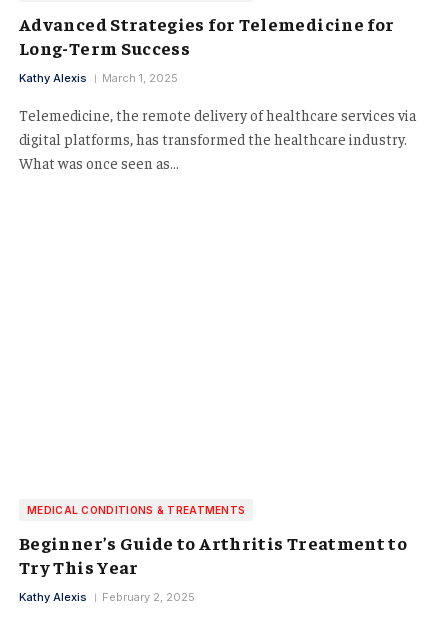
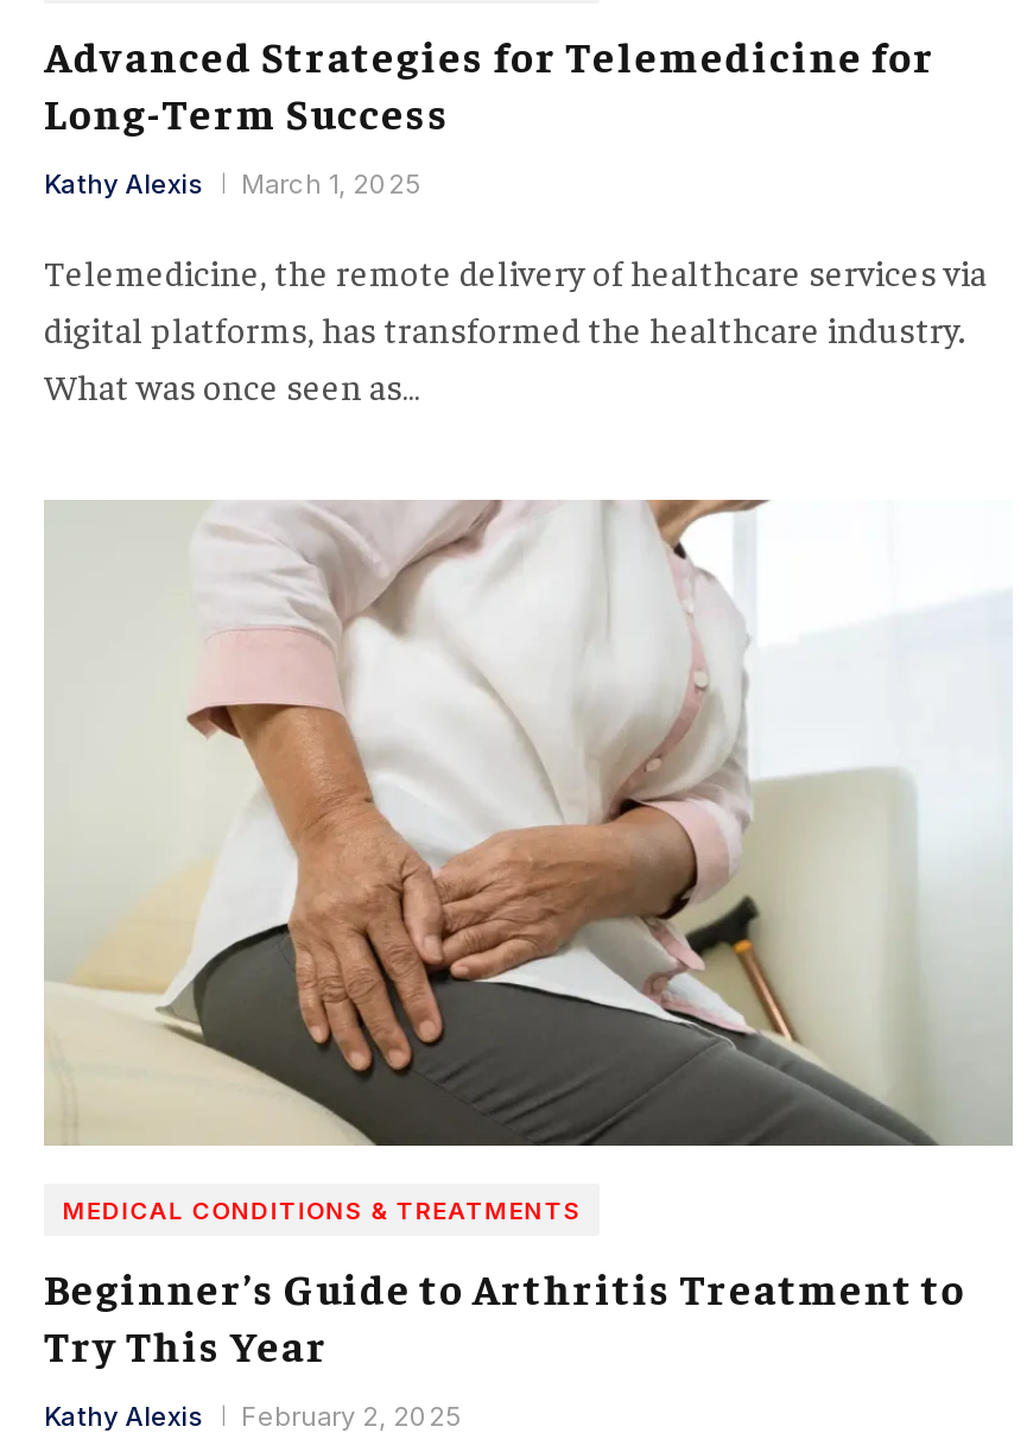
+ [image]
